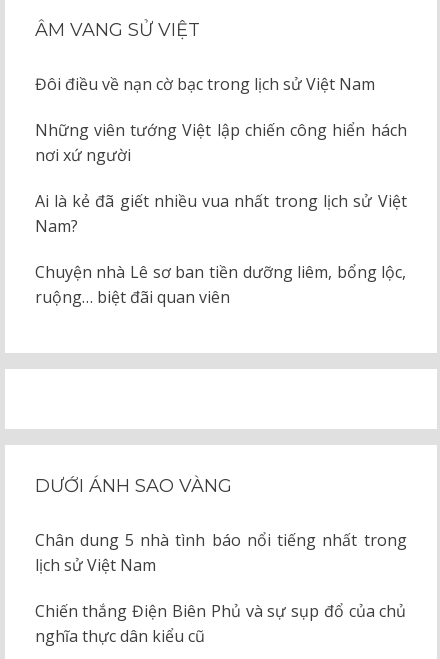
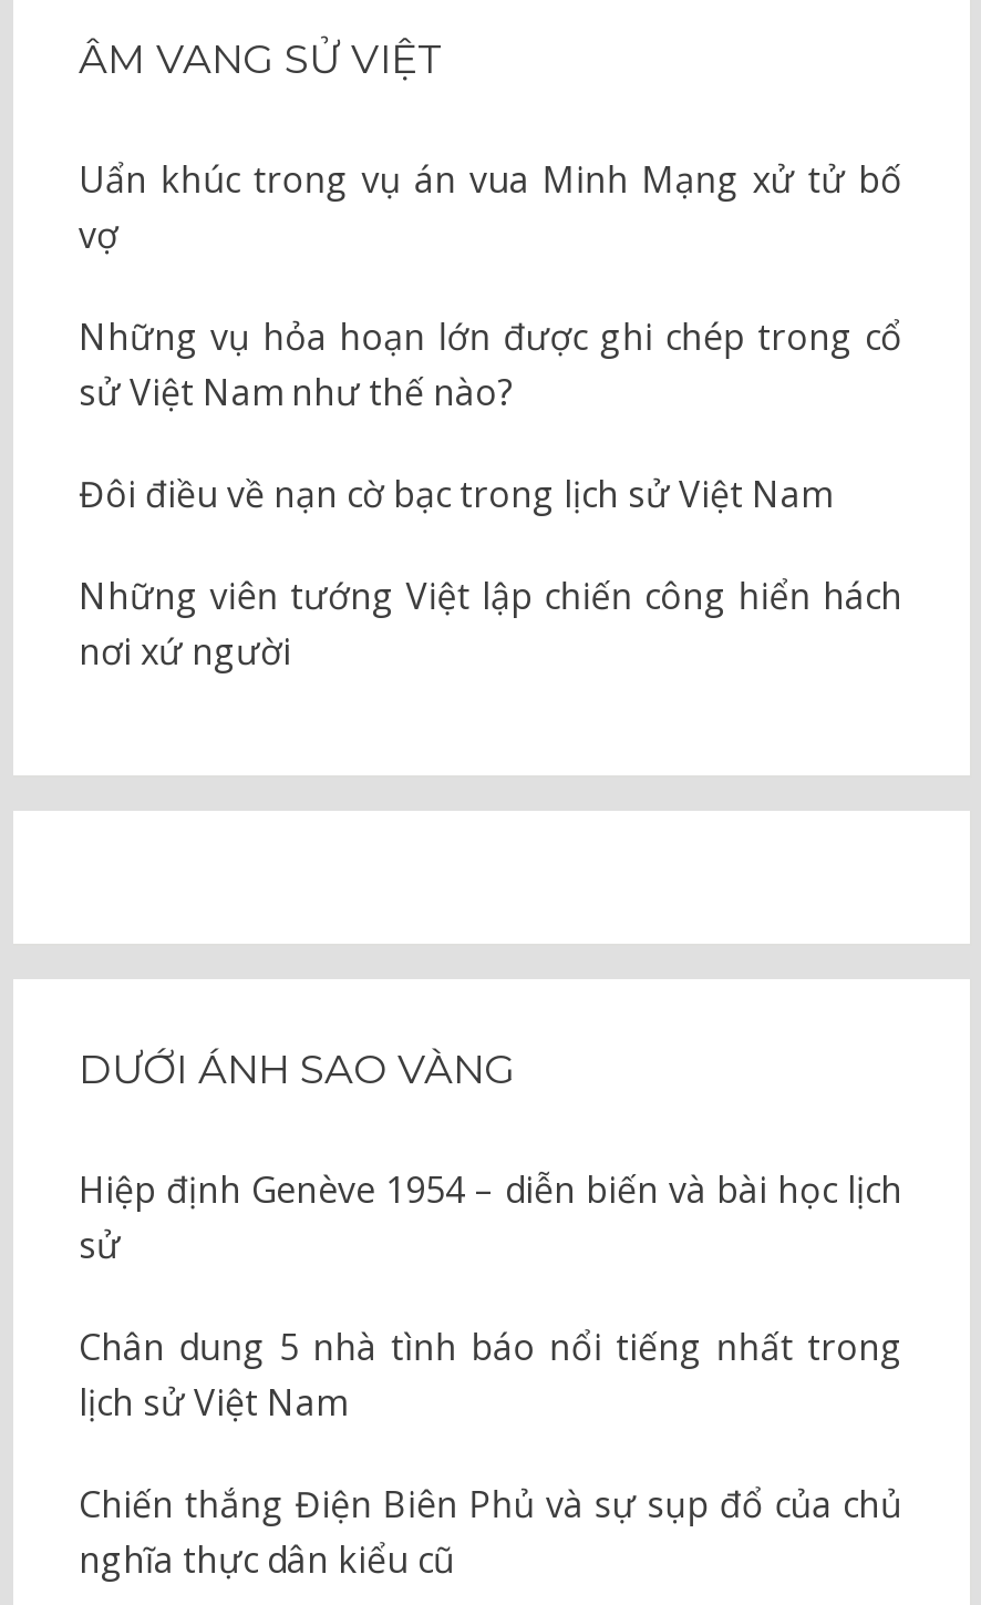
+ Uẩn khúc trong vụ án vua Minh Mạng xử tử bố
+ vợ
+ Những vụ hỏa hoạn lớn được ghi chép trong cổ
+ sử Việt Nam như thế nào?

moved down: Đôi điều về nạn cờ bạc trong lịch sử Việt Nam | Những viên tướng Việt lập chiến công hiển hách | nơi xứ người

- Ai là kẻ đã giết nhiều vua nhất trong lịch sử Việt
- Nam?
- Chuyện nhà Lê sơ ban tiền dưỡng liêm, bổng lộc,
- ruộng… biệt đãi quan viên

+ Hiệp định Genève 1954 – diễn biến và bài học lịch
+ sử
